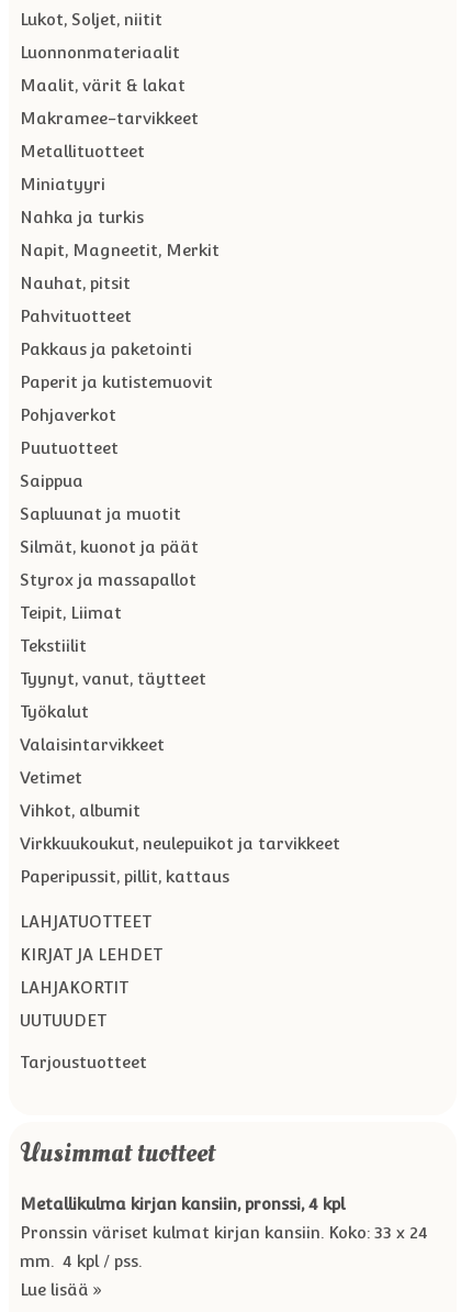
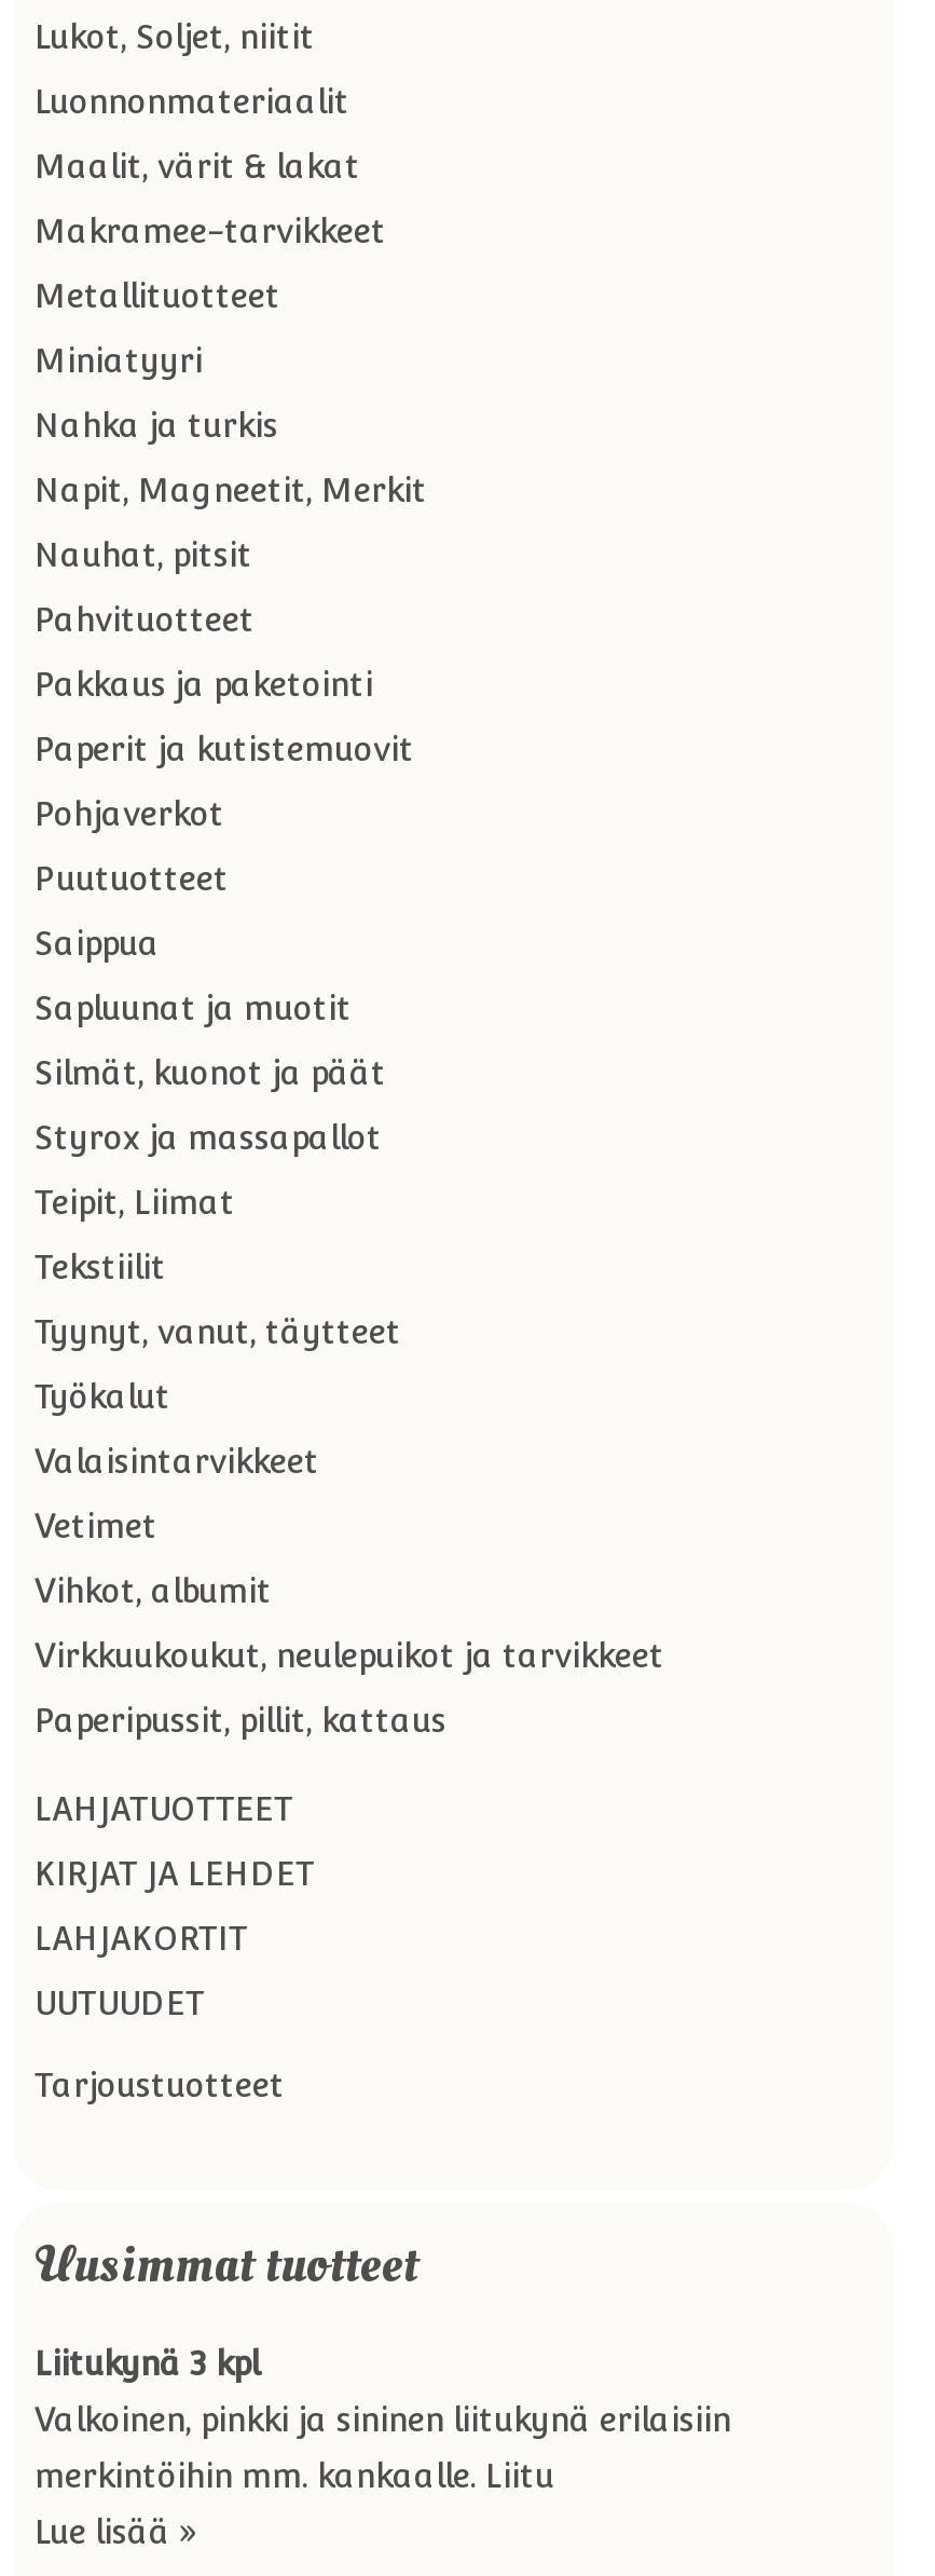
- Metallikulma kirjan kansiin, pronssi, 4 kpl
+ Liitukynä 3 kpl

- Pronssin väriset kulmat kirjan kansiin. Koko: 33 x 24
+ Valkoinen, pinkki ja sininen liitukynä erilaisiin

- mm. 4 kpl / pss.
+ merkintöihin mm. kankaalle. Liitu
